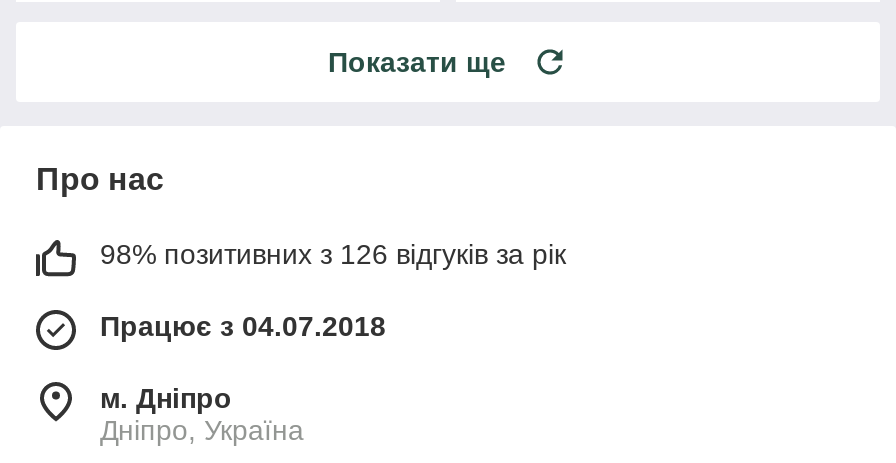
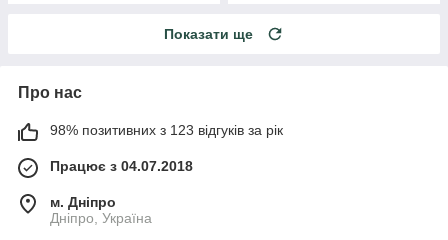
- 98% позитивних з 126 відгуків за рік
+ 98% позитивних з 123 відгуків за рік
